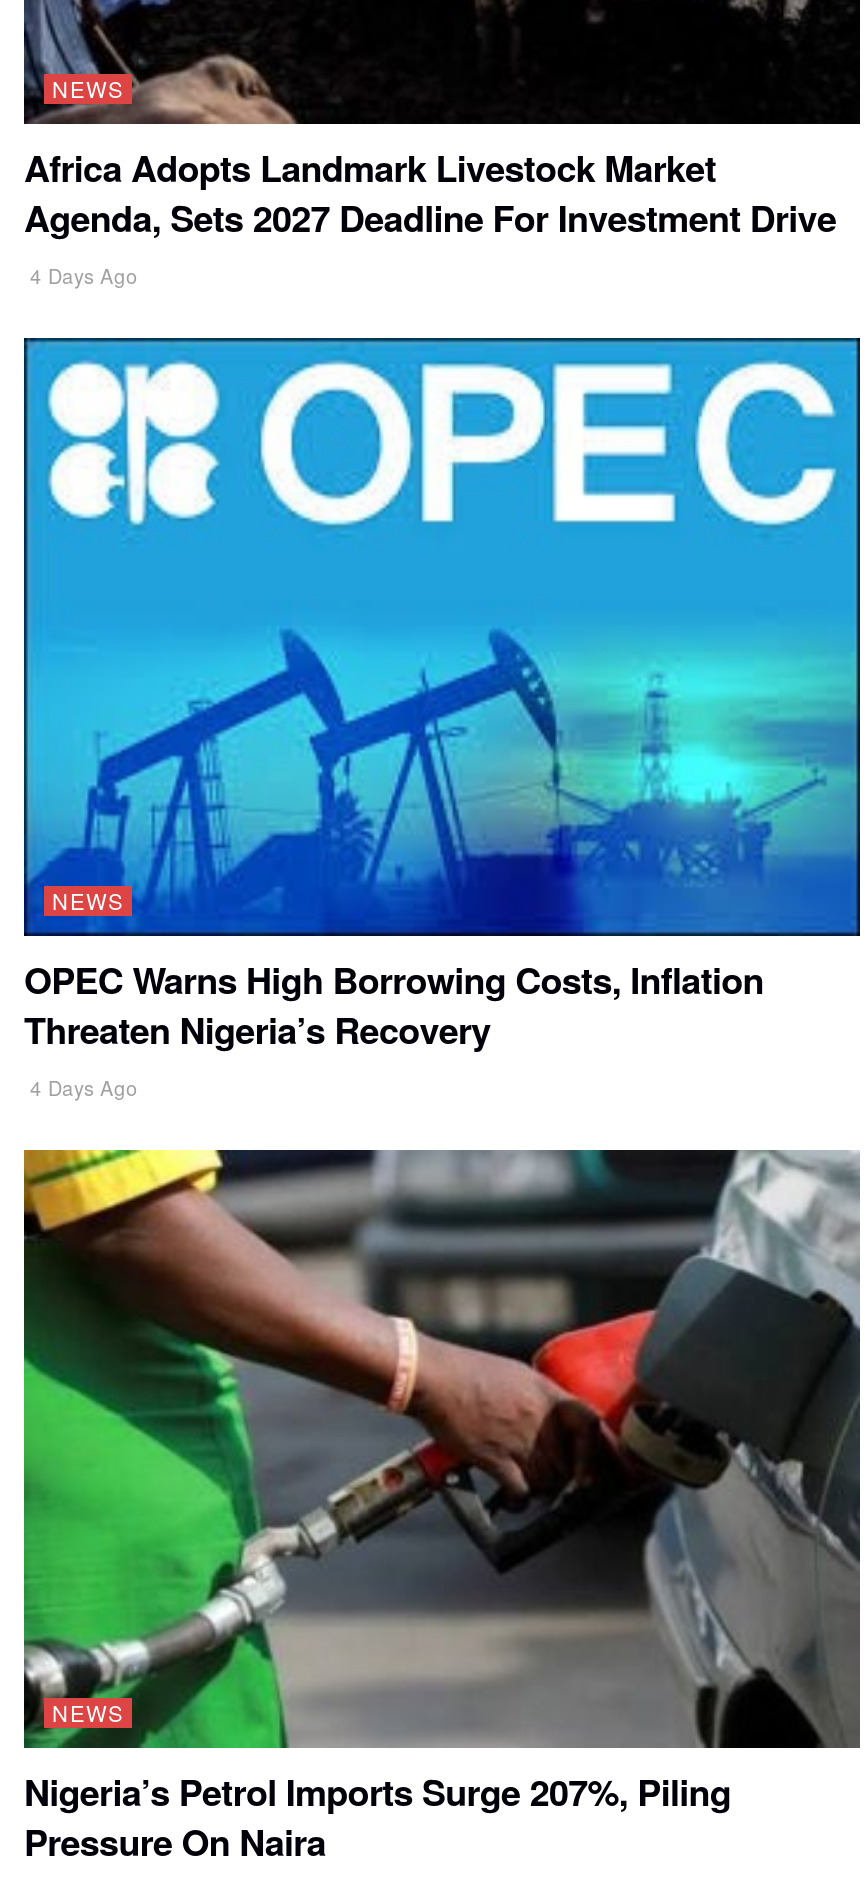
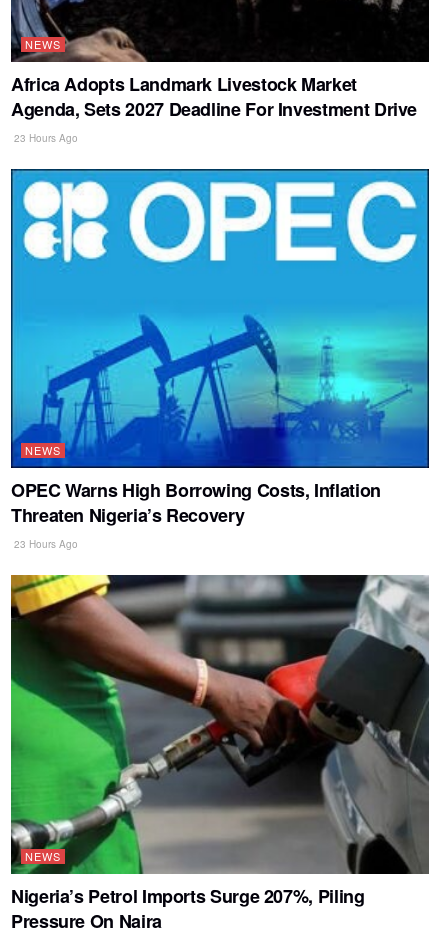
- 4 Days Ago
+ 23 Hours Ago

- 4 Days Ago
+ 23 Hours Ago
